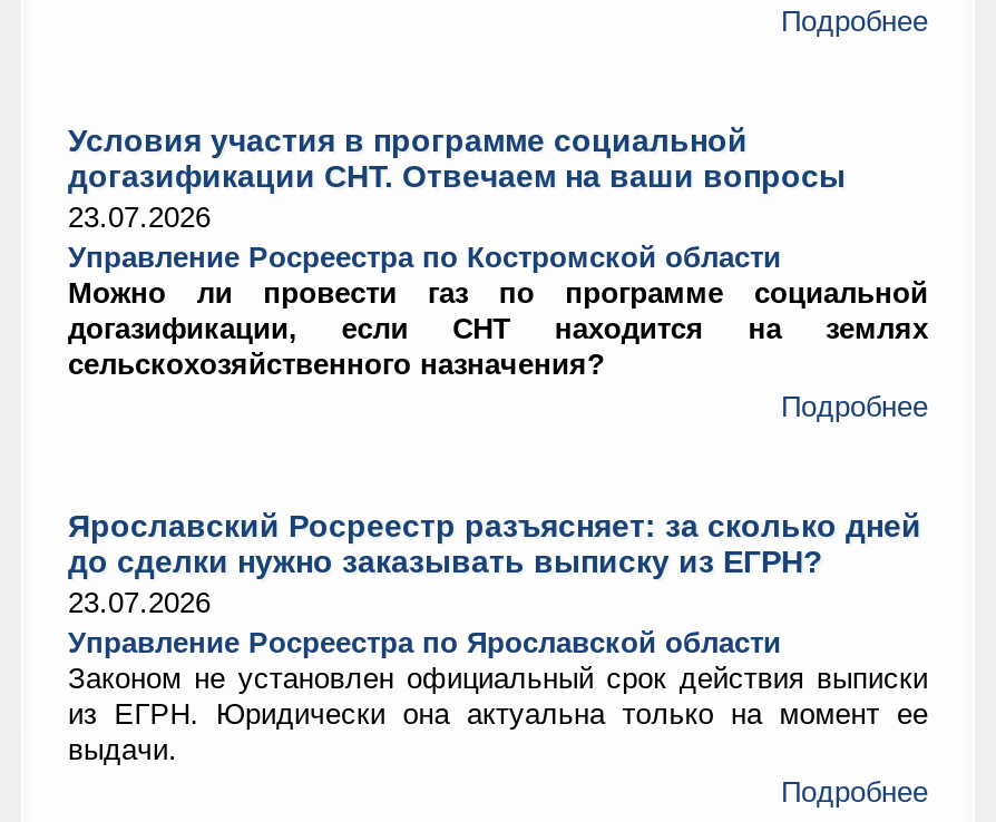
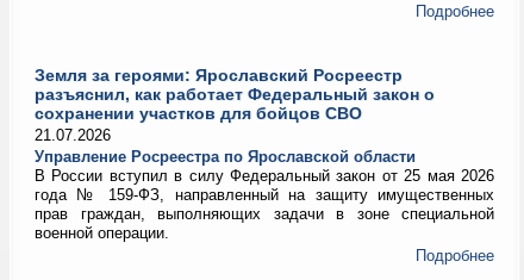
- Условия участия в программе социальной
- догазификации СНТ. Отвечаем на ваши вопросы
- 23.07.2026
- Управление Росреестра по Костромской области
- Можно ли провести газ по программе социальной
- догазификации, если СНТ находится на землях
- сельскохозяйственного назначения?
- Подробнее
- Ярославский Росреестр разъясняет: за сколько дней
- до сделки нужно заказывать выписку из ЕГРН?
- 23.07.2026
+ Земля за героями: Ярославский Росреестр
+ разъяснил, как работает Федеральный закон о
+ сохранении участков для бойцов СВО
+ 21.07.2026

moved up: Управление Росреестра по Ярославской области

- Законом не установлен официальный срок действия выписки
- из ЕГРН. Юридически она актуальна только на момент ее
- выдачи.
+ В России вступил в силу Федеральный закон от 25 мая 2026
+ года № 159-ФЗ, направленный на защиту имущественных
+ прав граждан, выполняющих задачи в зоне специальной
+ военной операции.
